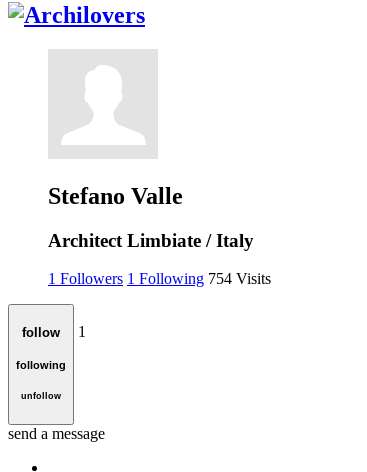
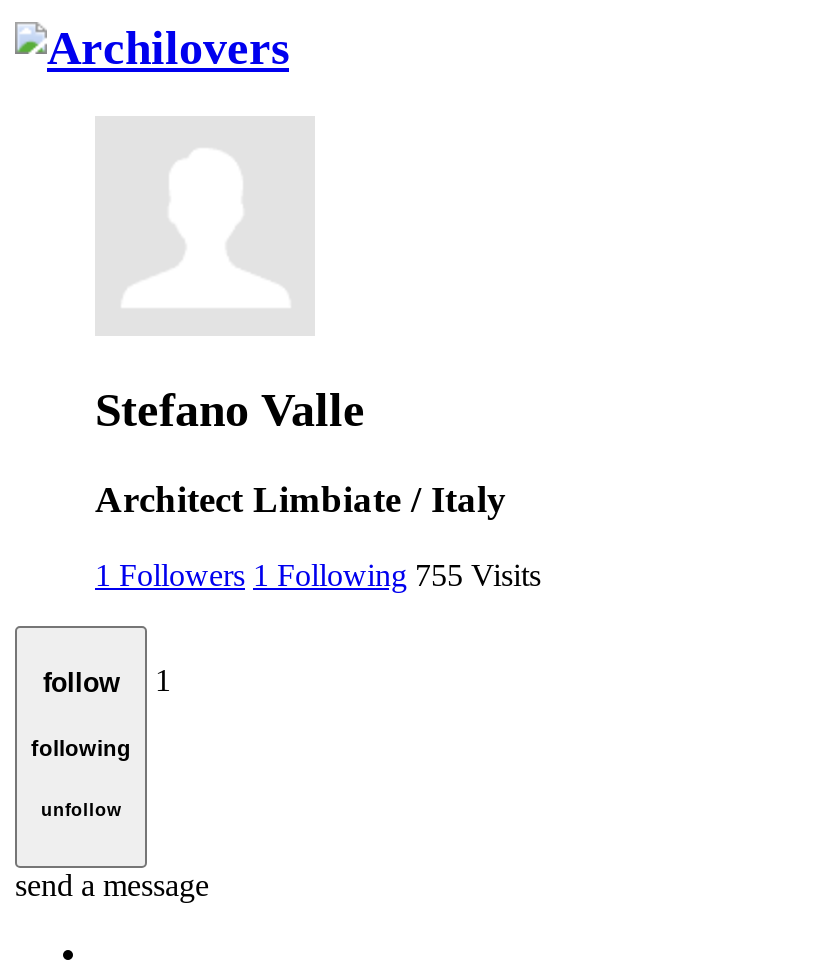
- 1 Followers 1 Following 754 Visits
+ 1 Followers 1 Following 755 Visits
